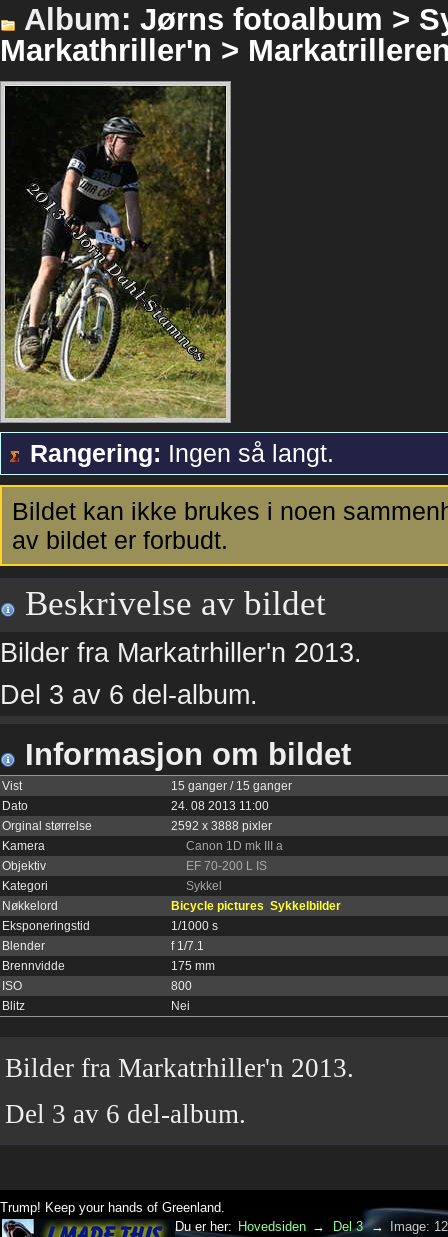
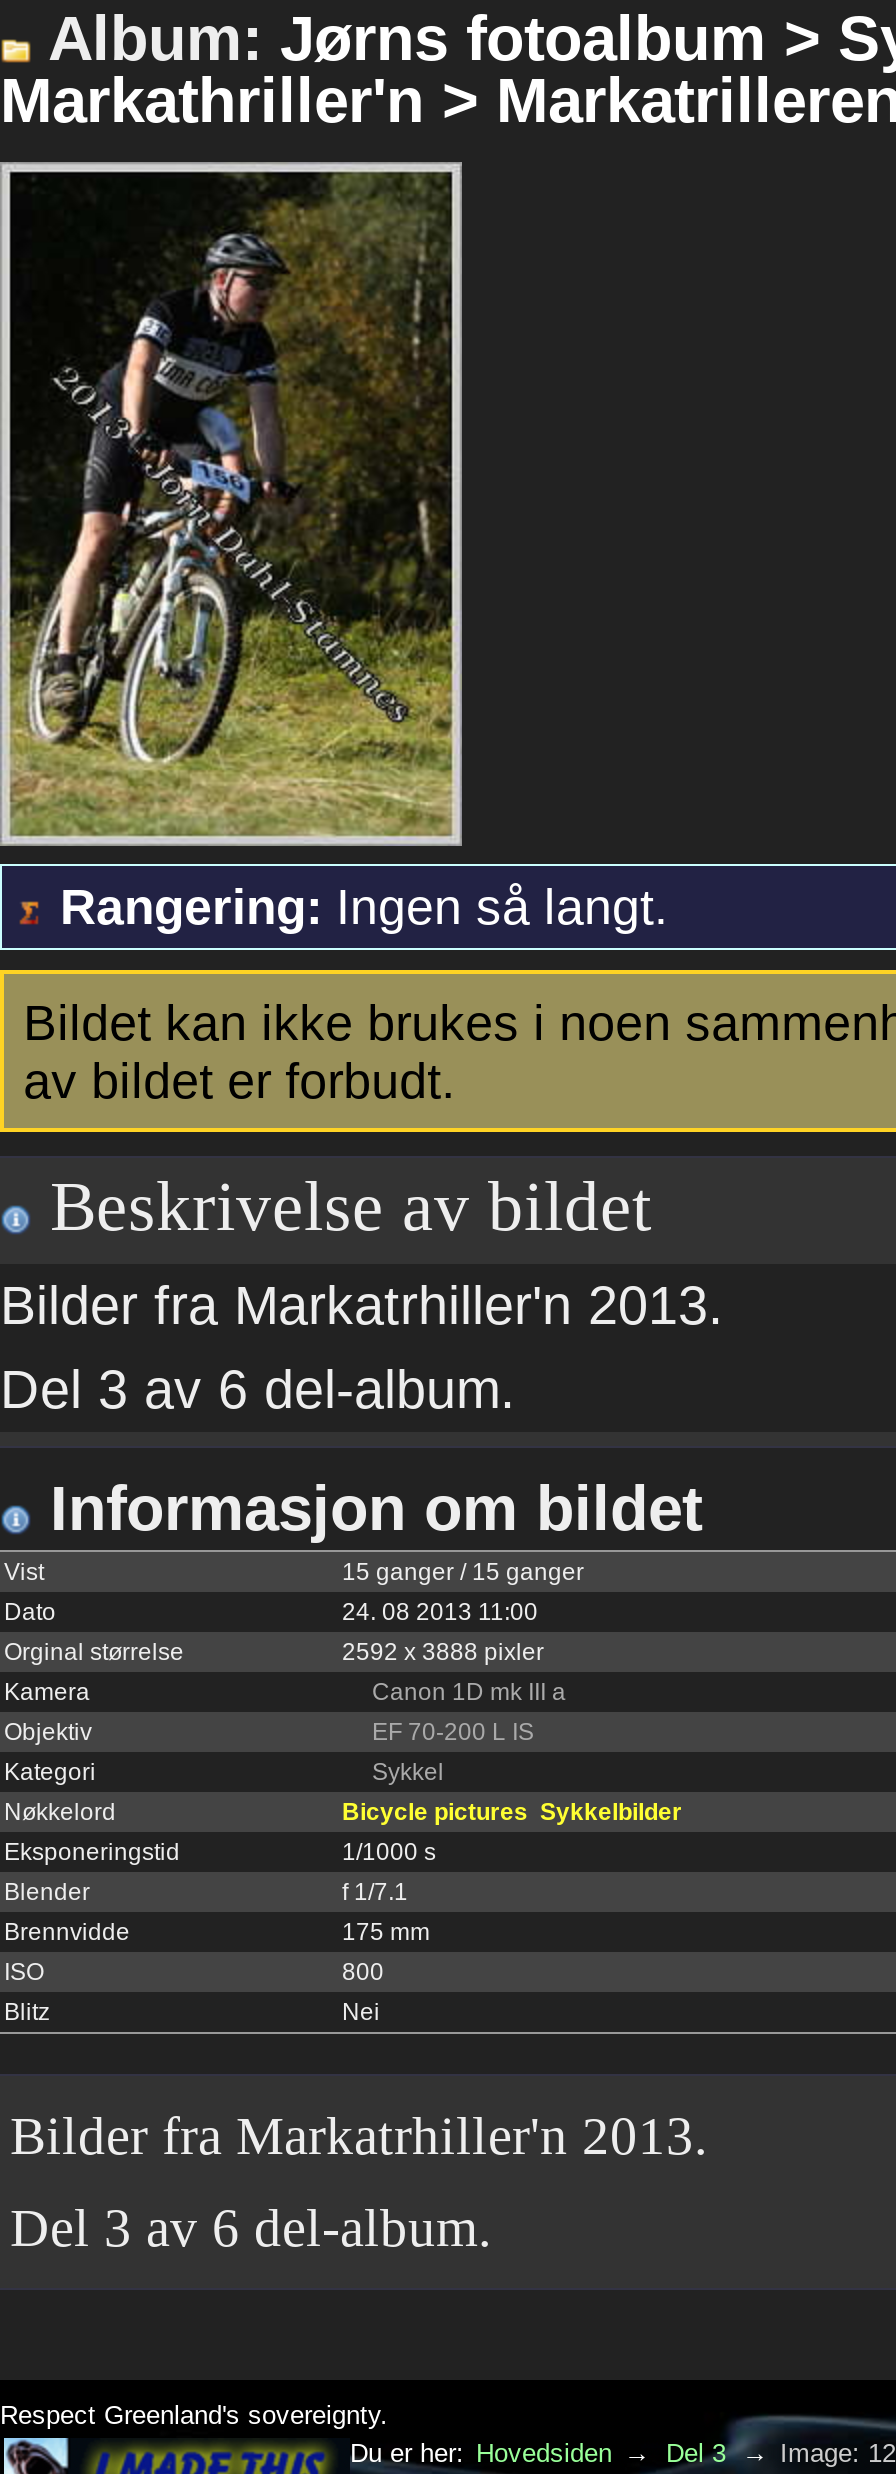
- Trump! Keep your hands of Greenland.
+ Respect Greenland's sovereignty.
